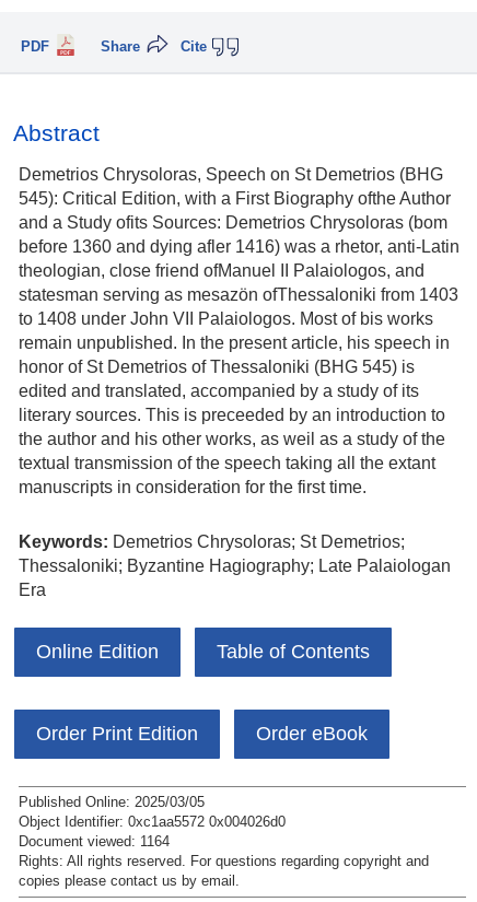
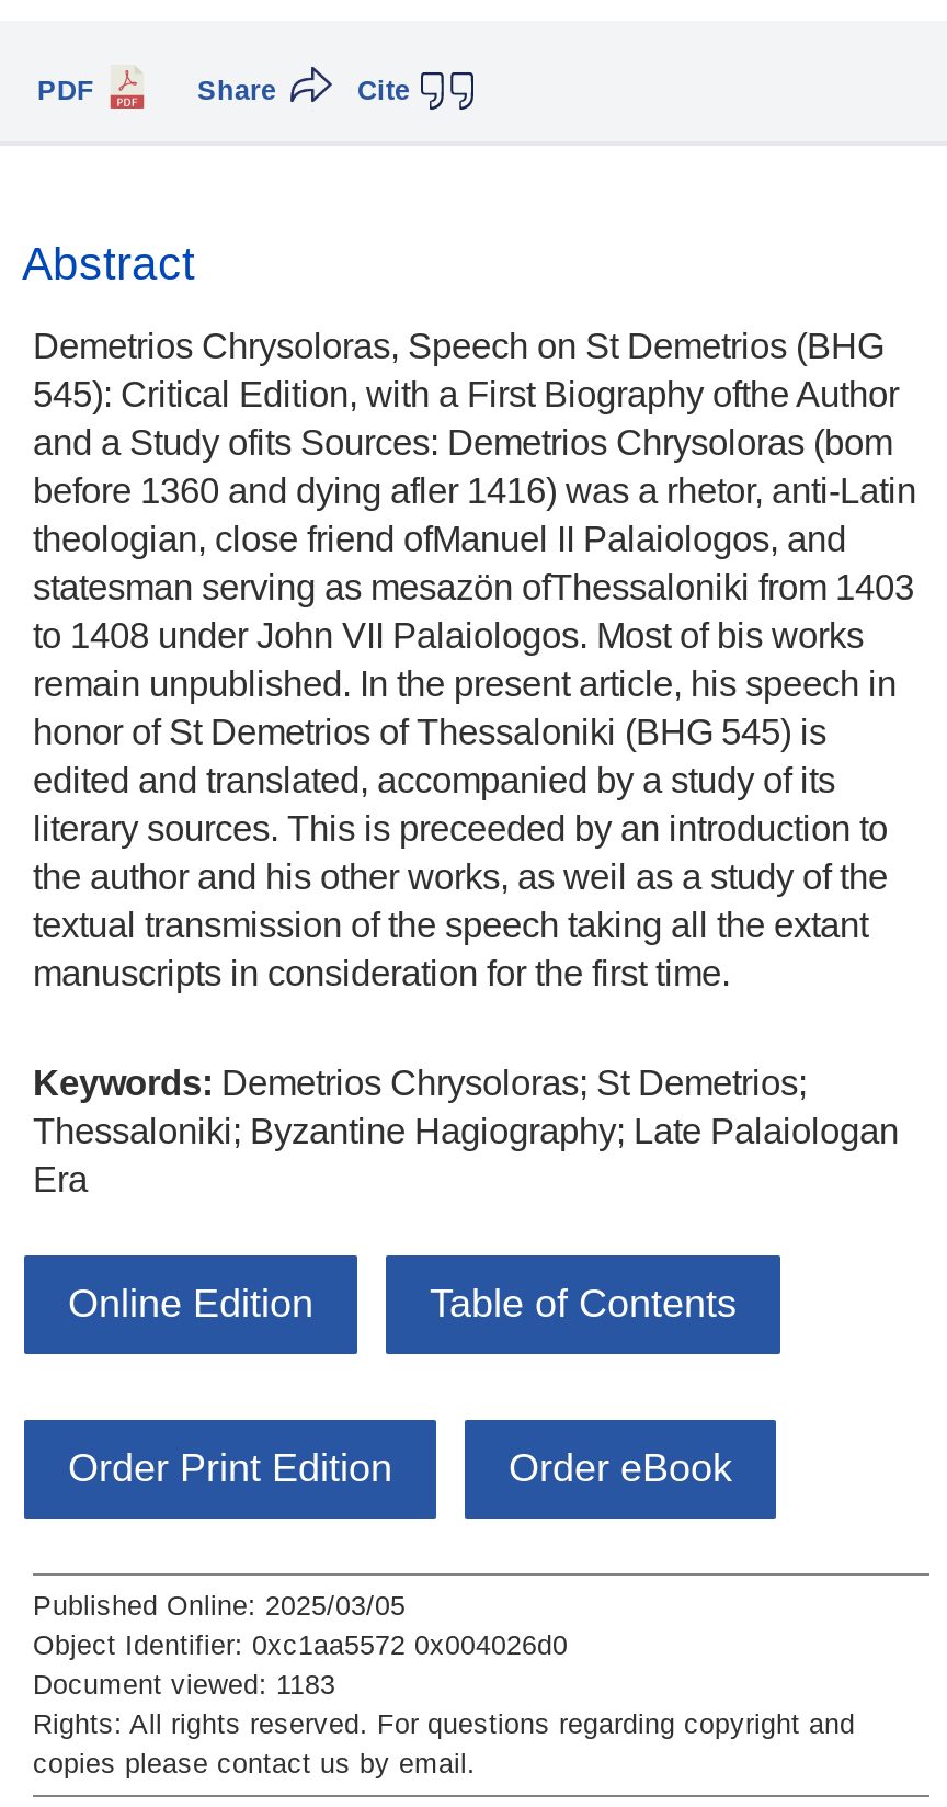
- Document viewed: 1164
+ Document viewed: 1183
